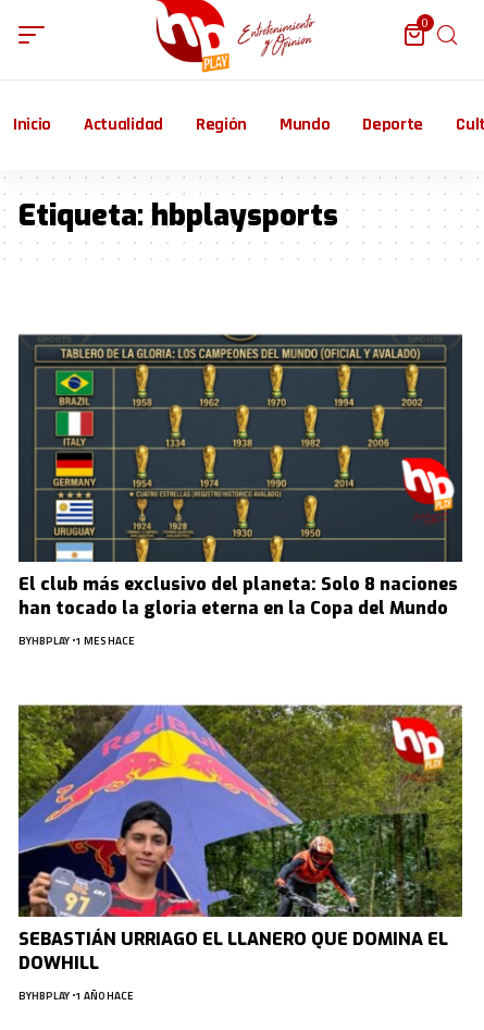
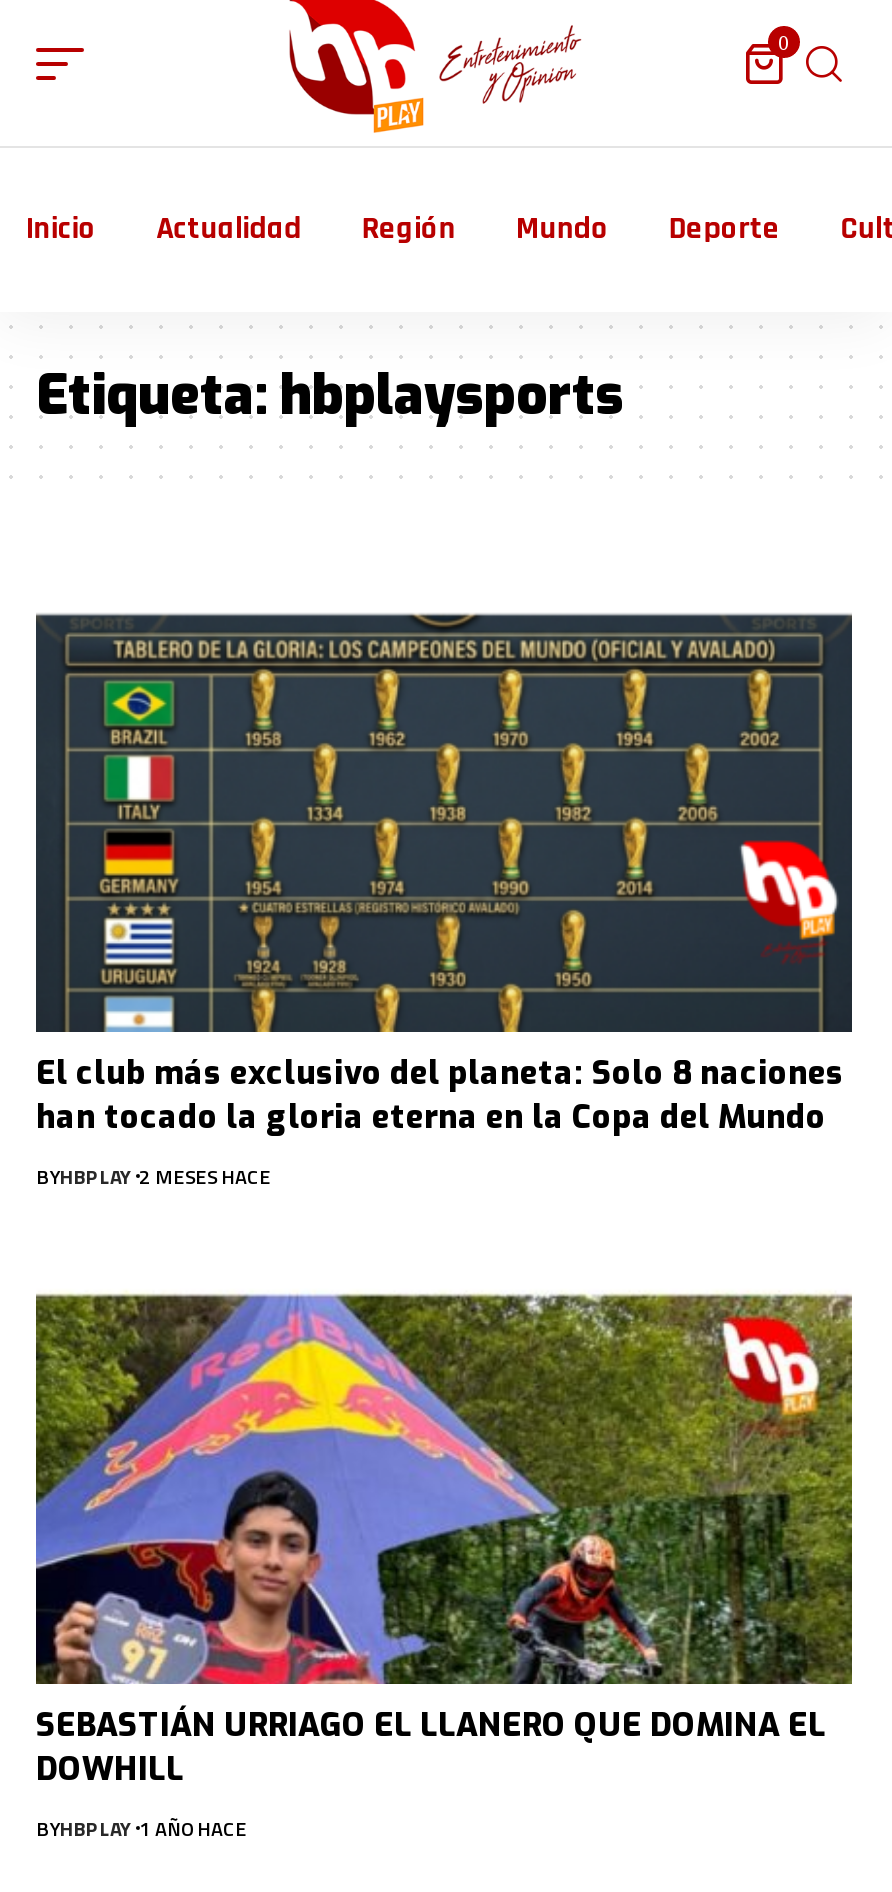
- BYHBPLAY 1 MES HACE
+ BYHBPLAY 2 MESES HACE
